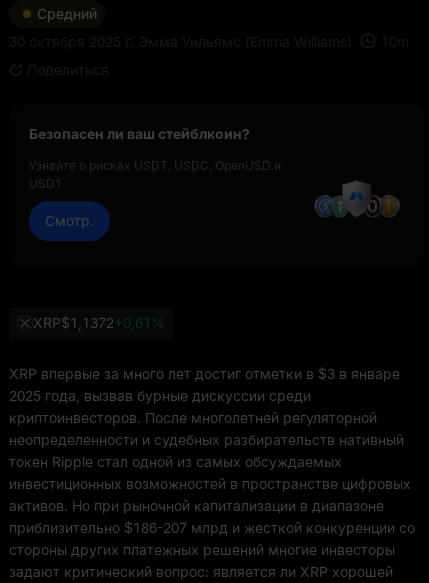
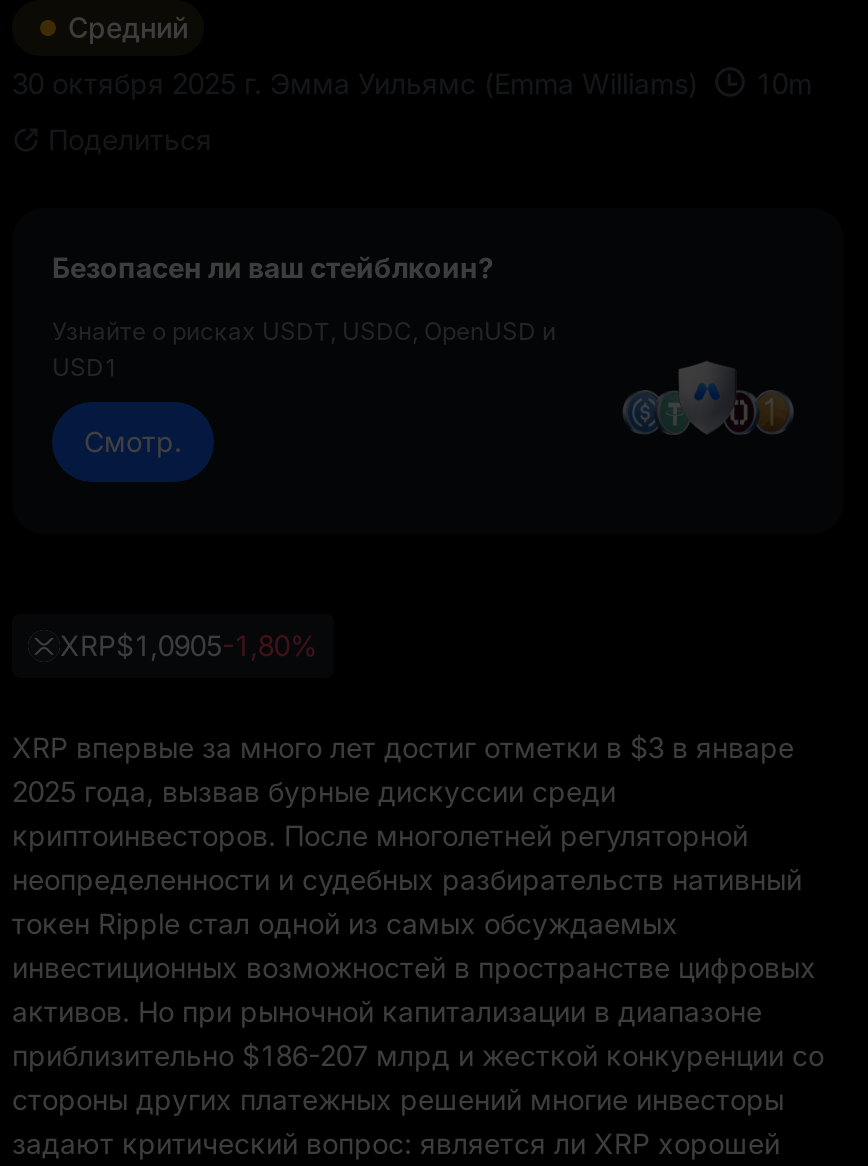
- XRP$1,1372+0,61%
+ XRP$1,0905-1,80%
